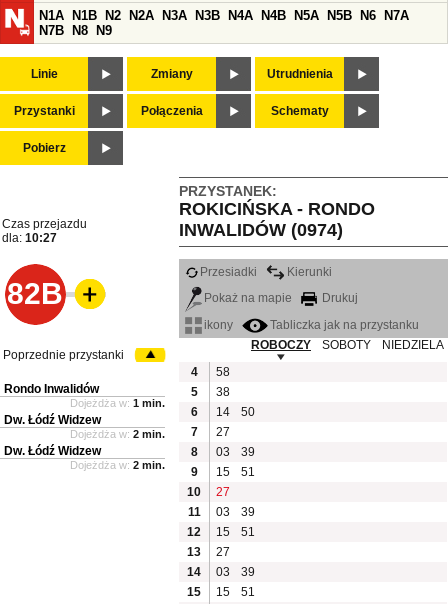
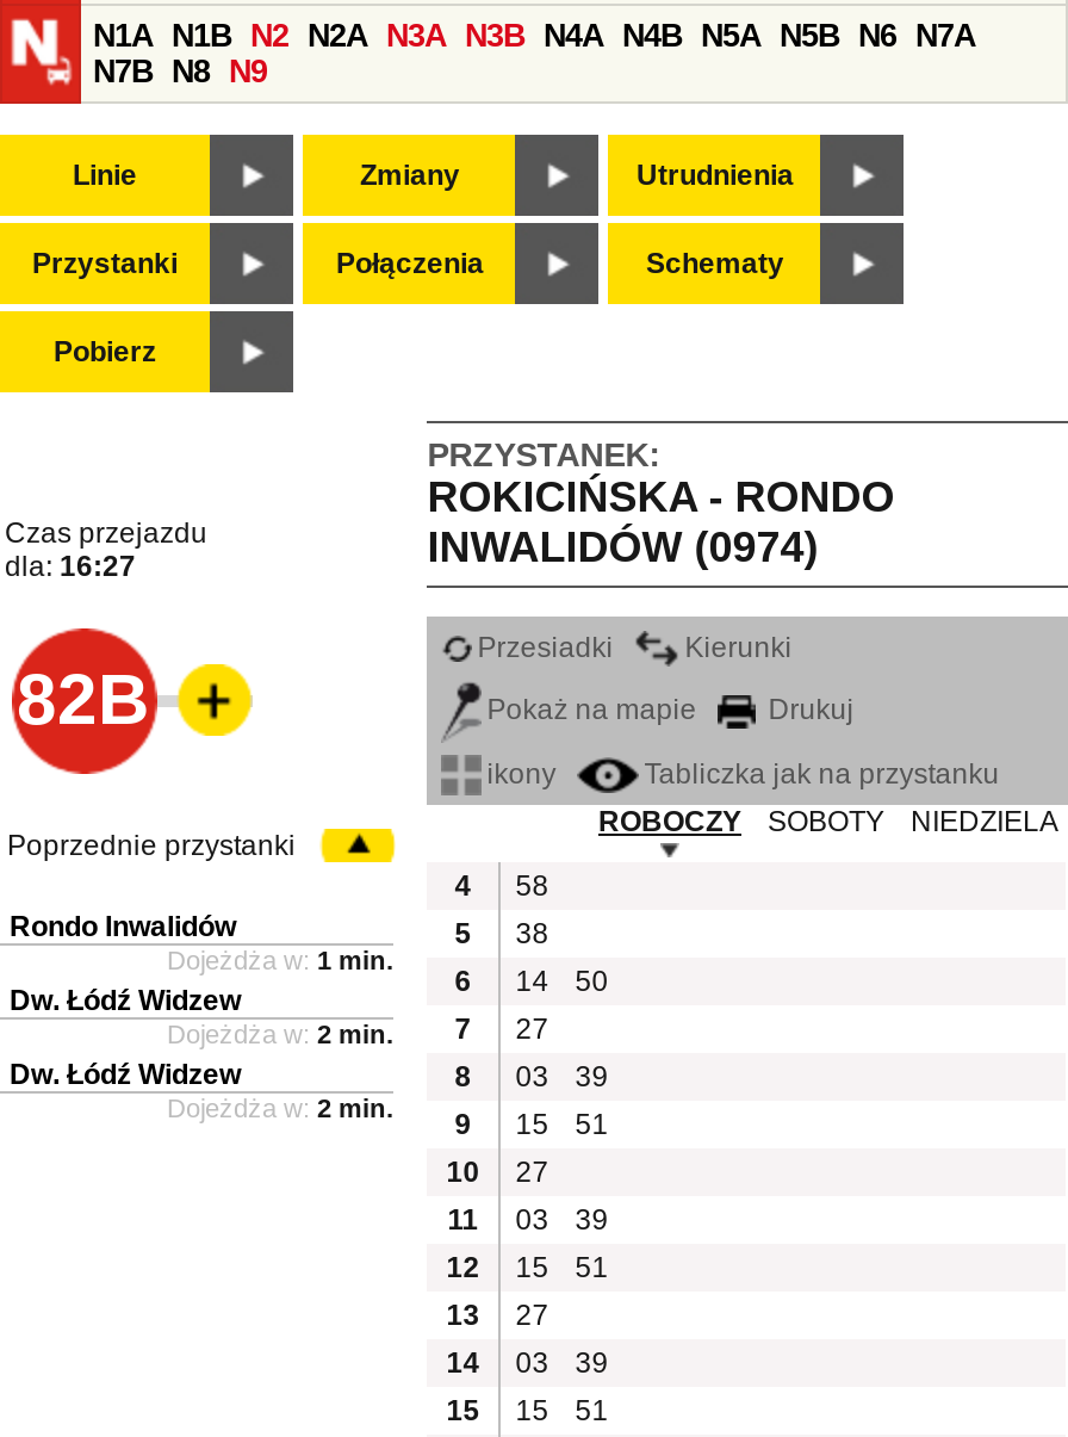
- dla: 10:27
+ dla: 16:27
